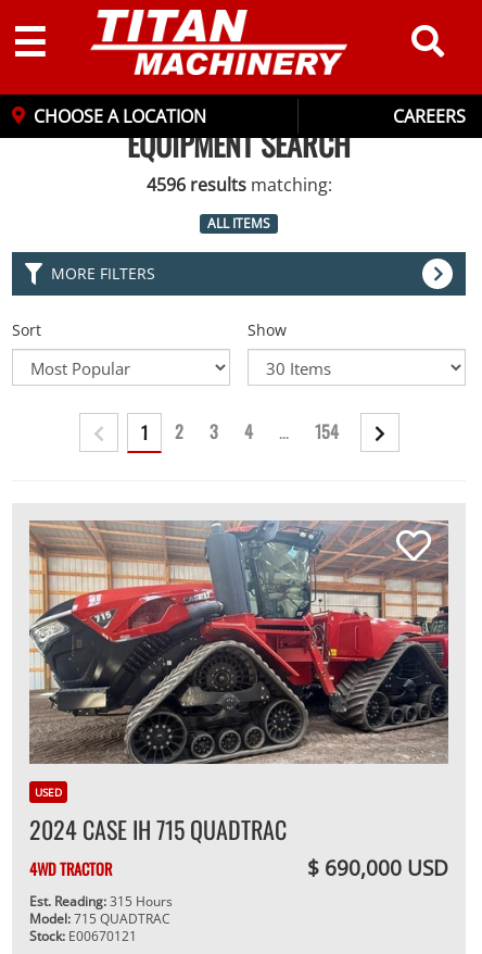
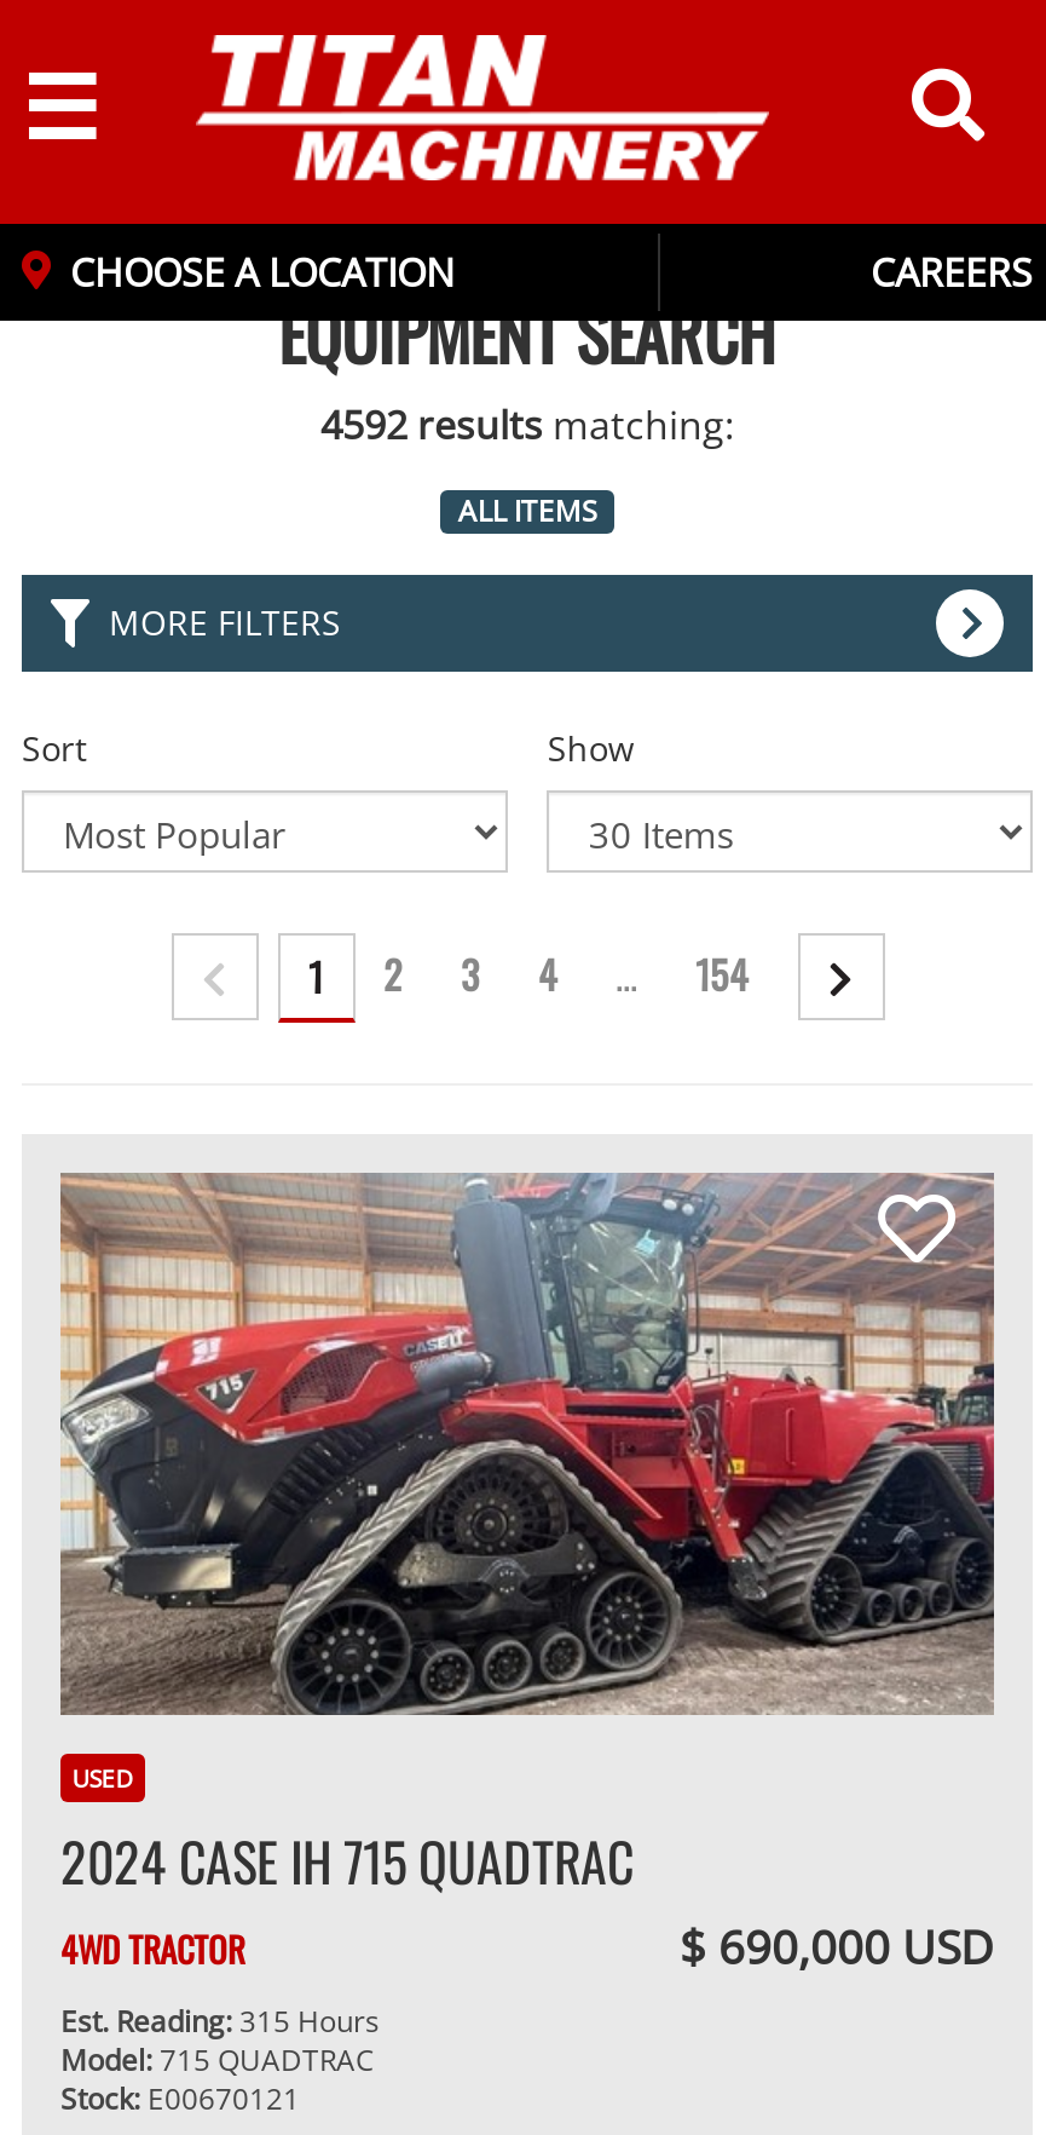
- 4596 results matching:
+ 4592 results matching:
